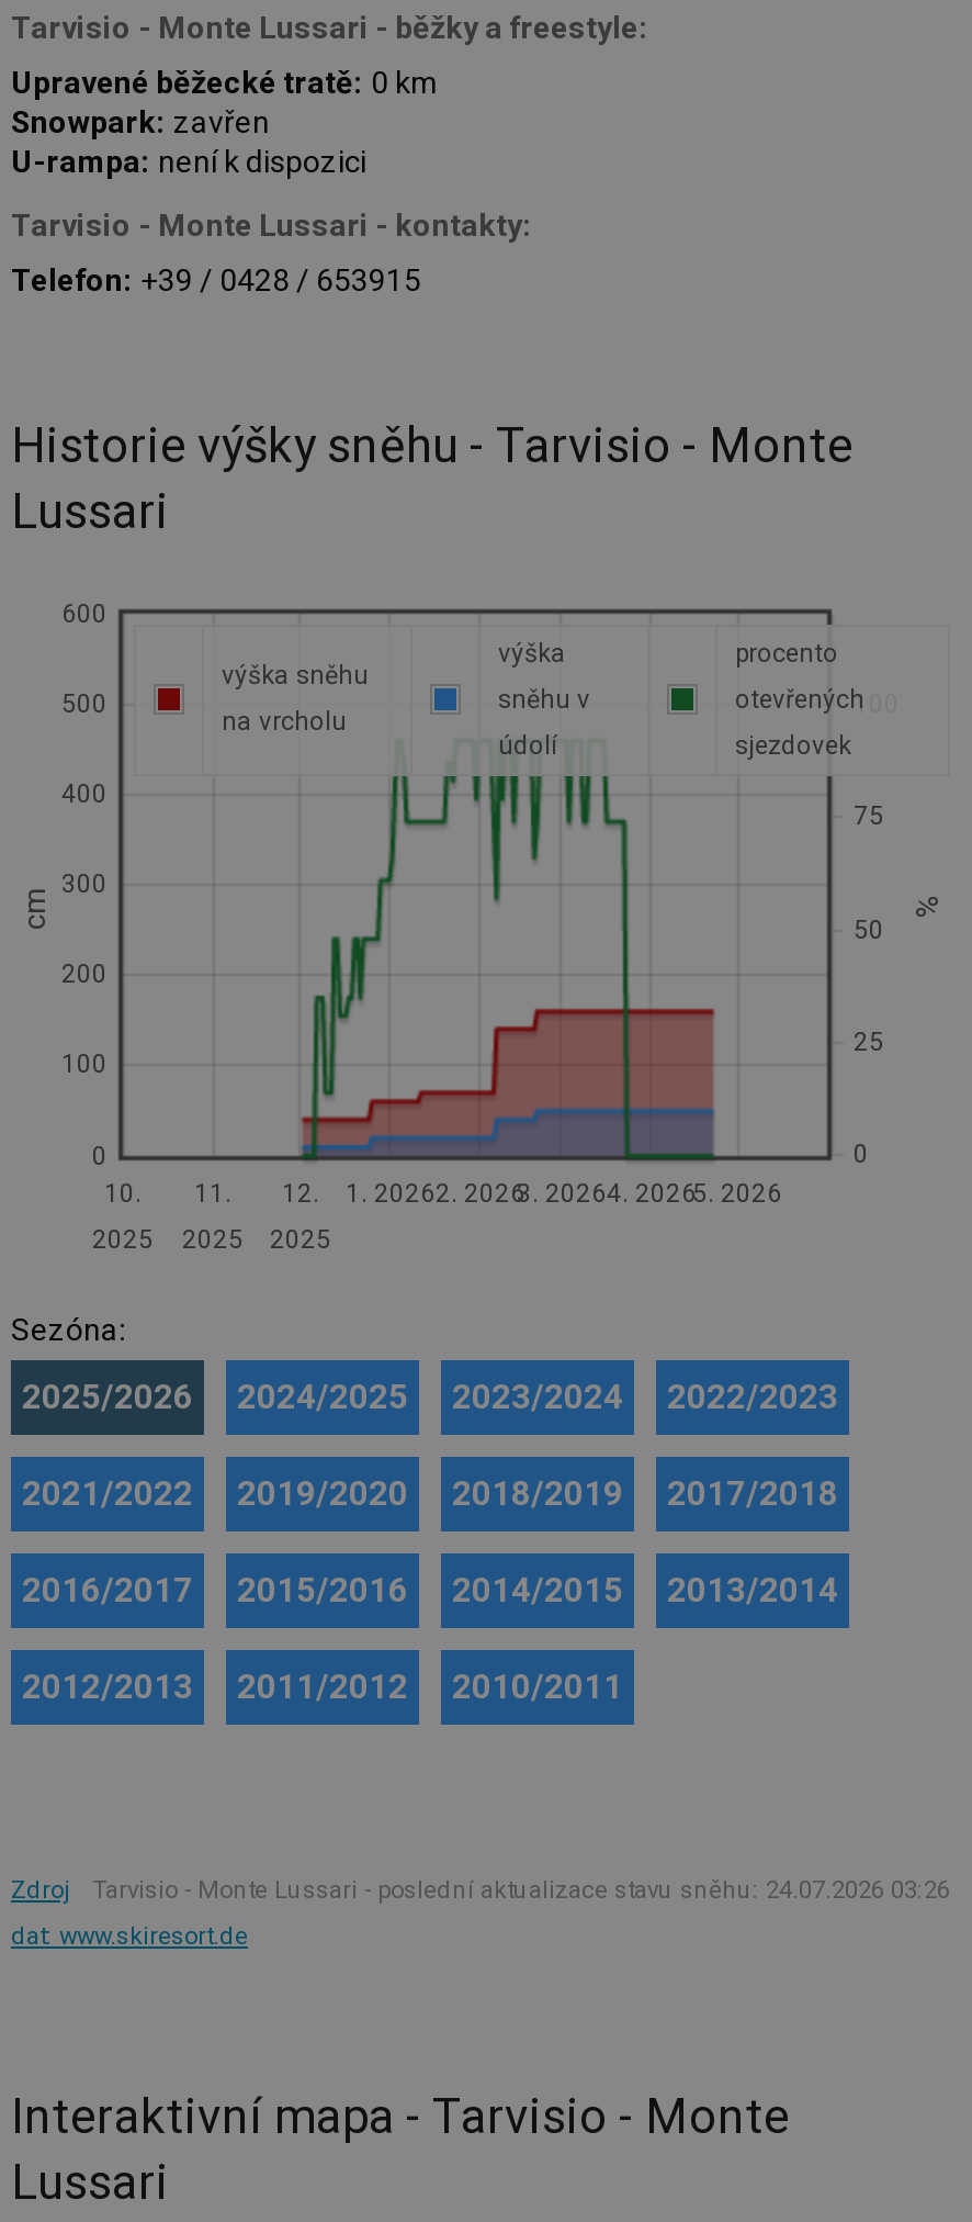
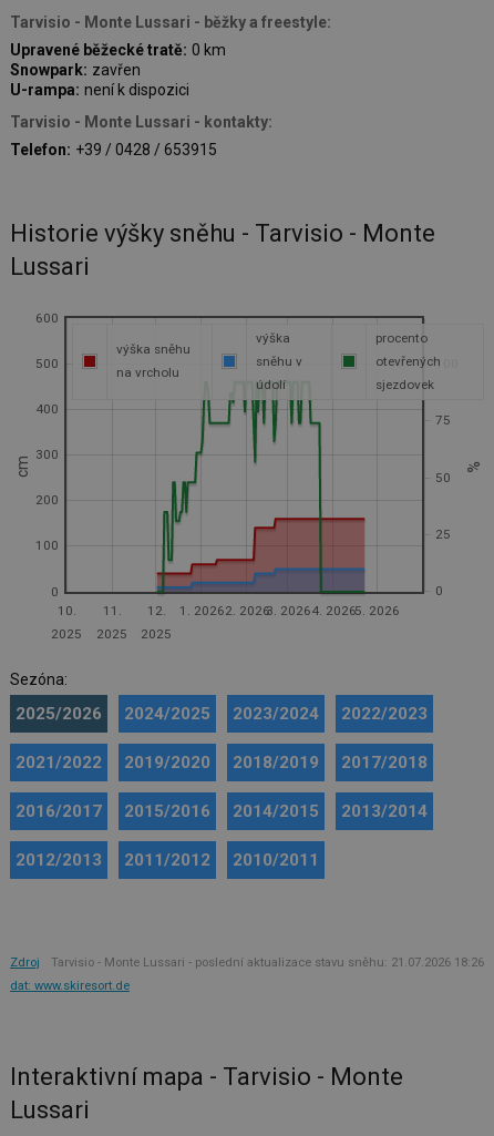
- Tarvisio - Monte Lussari - poslední aktualizace stavu sněhu: 24.07.2026 03:26
+ Tarvisio - Monte Lussari - poslední aktualizace stavu sněhu: 21.07.2026 18:26
